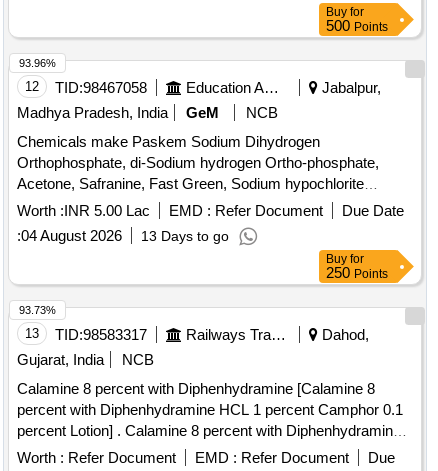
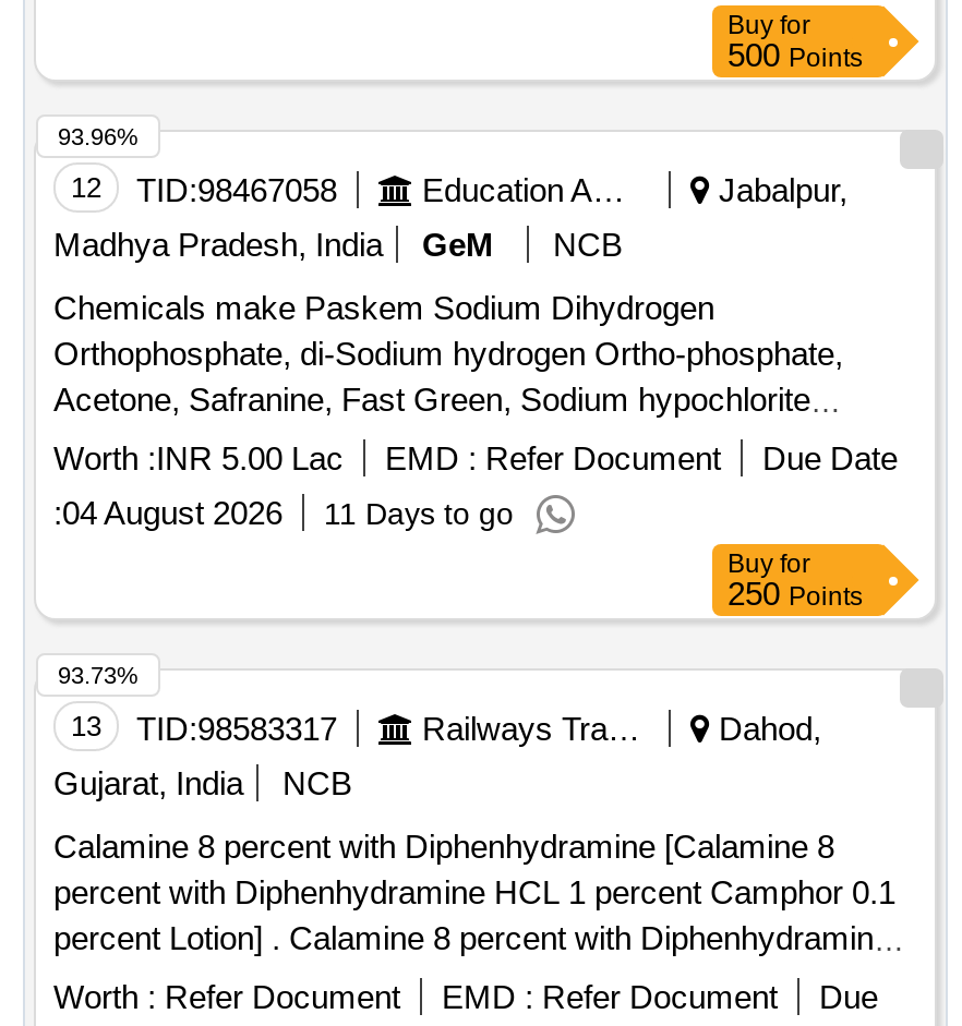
- :04 August 2026 13 Days to go
+ :04 August 2026 11 Days to go
